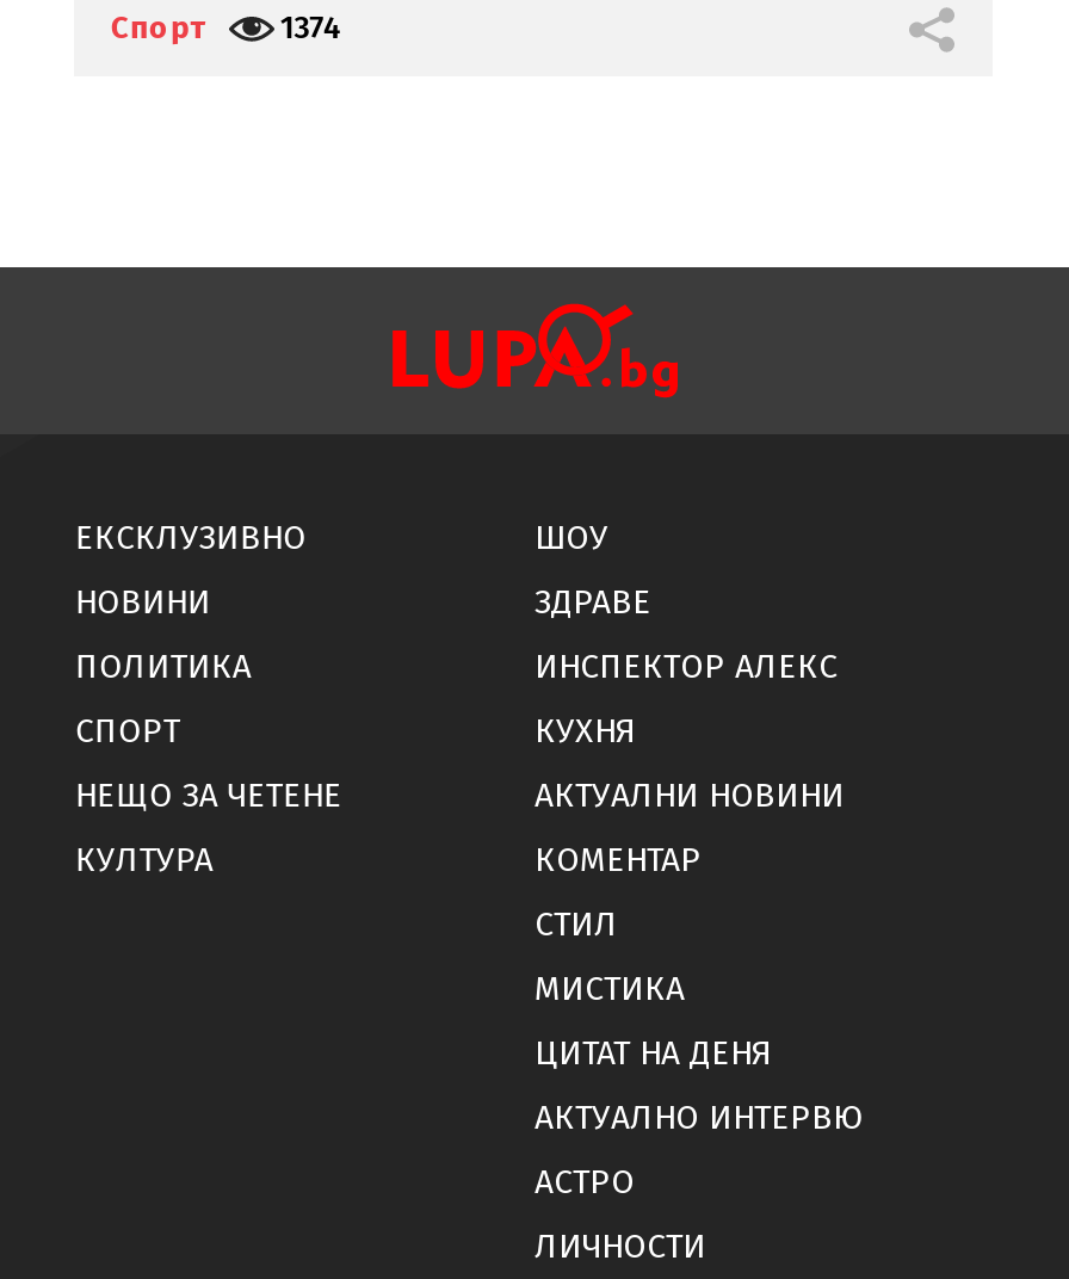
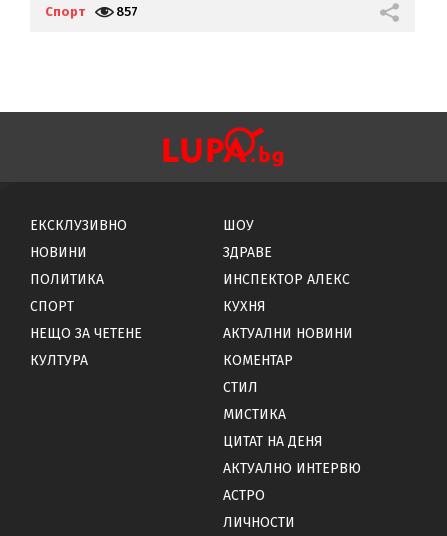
- 1374
+ 857
